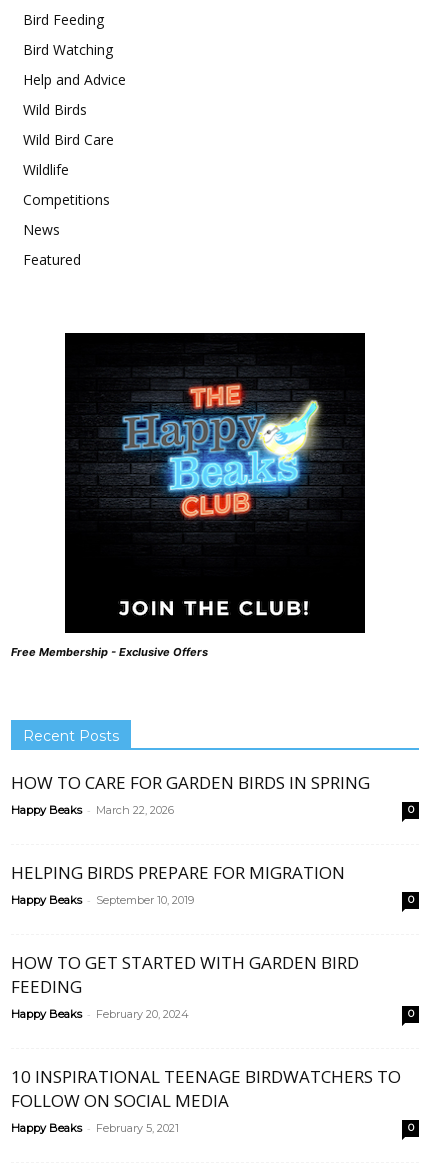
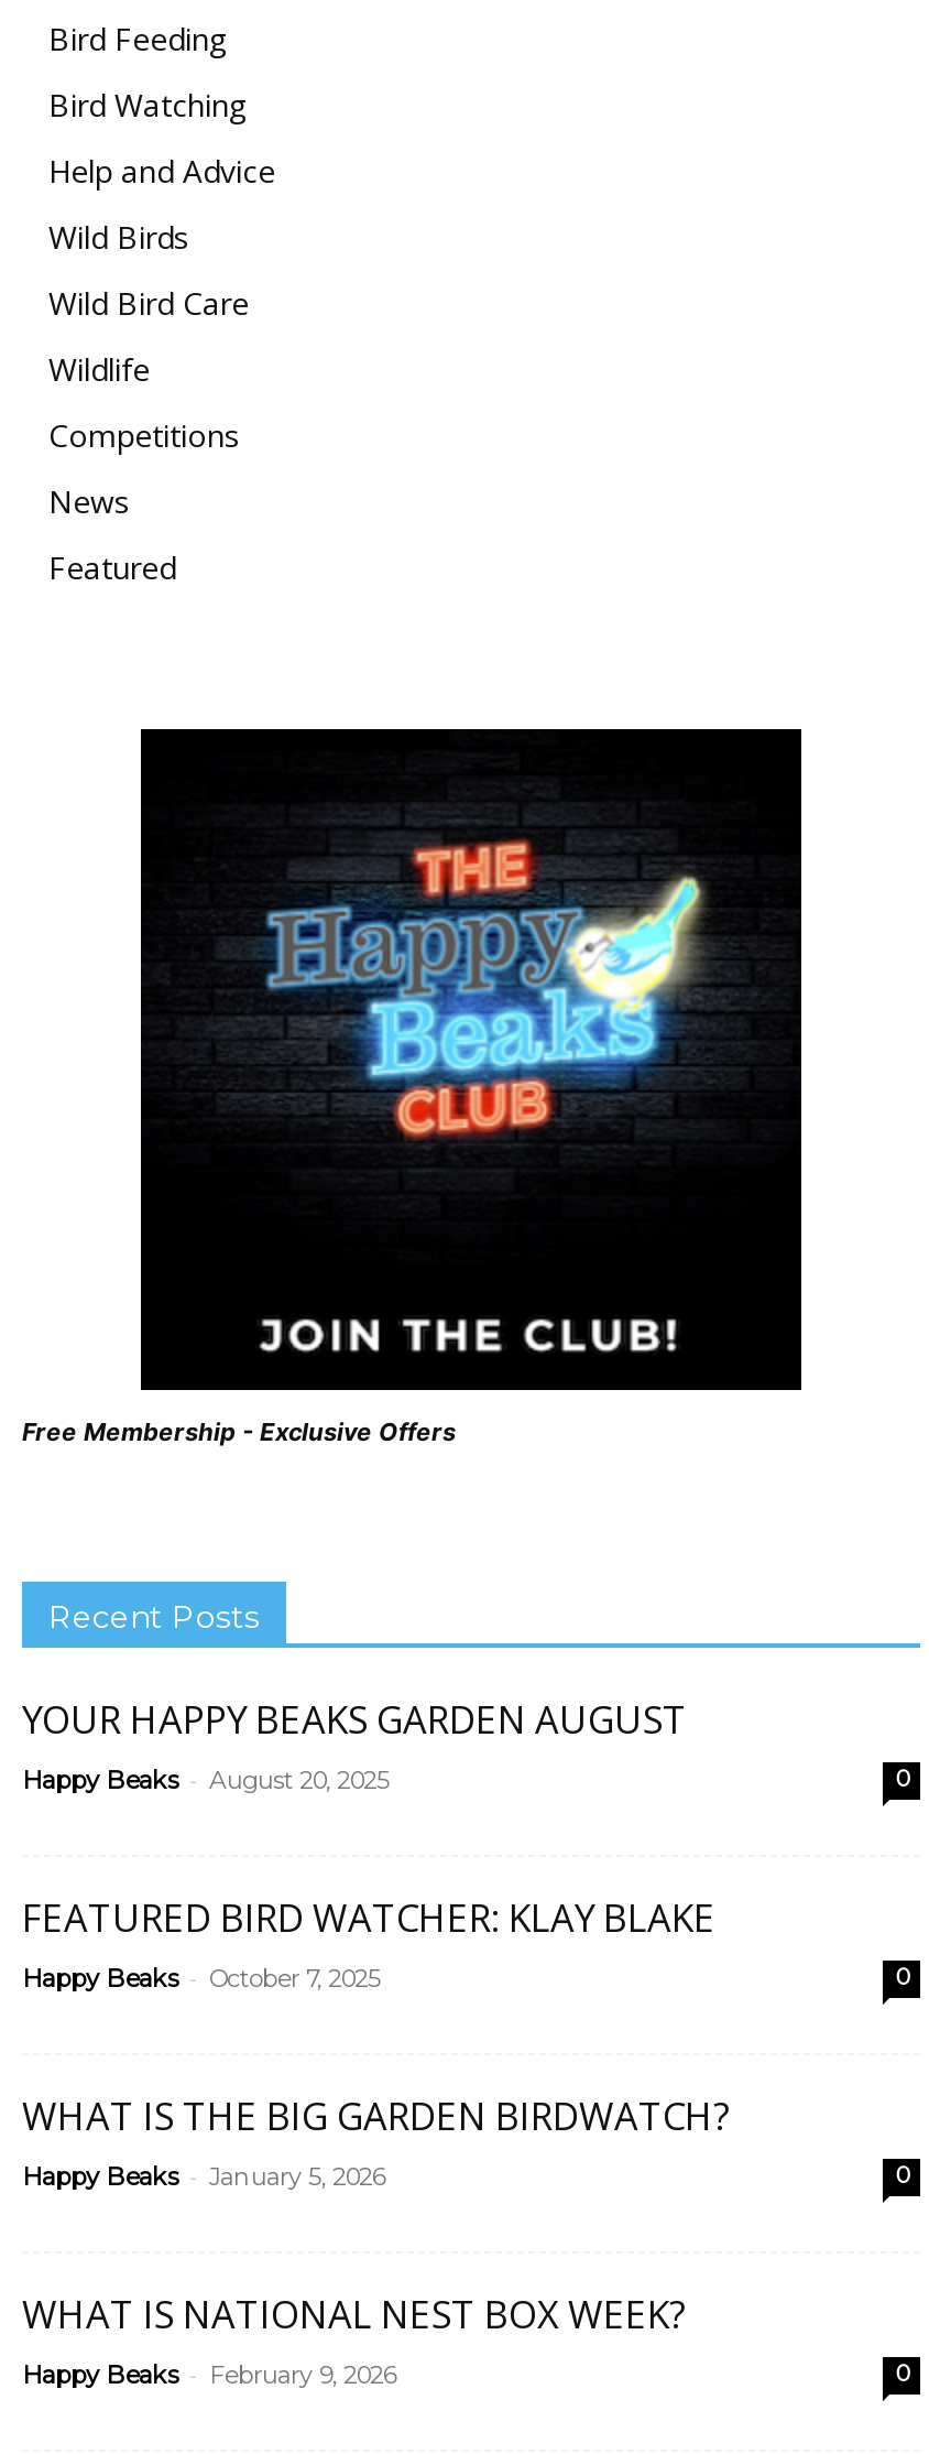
- HOW TO CARE FOR GARDEN BIRDS IN SPRING
- Happy Beaks - March 22, 2026
+ YOUR HAPPY BEAKS GARDEN AUGUST
+ Happy Beaks - August 20, 2025

- HELPING BIRDS PREPARE FOR MIGRATION
- Happy Beaks - September 10, 2019
+ FEATURED BIRD WATCHER: KLAY BLAKE
+ Happy Beaks - October 7, 2025

- HOW TO GET STARTED WITH GARDEN BIRD
- FEEDING
- Happy Beaks - February 20, 2024
+ WHAT IS THE BIG GARDEN BIRDWATCH?
+ Happy Beaks - January 5, 2026

- 10 INSPIRATIONAL TEENAGE BIRDWATCHERS TO
- FOLLOW ON SOCIAL MEDIA
- Happy Beaks - February 5, 2021
+ WHAT IS NATIONAL NEST BOX WEEK?
+ Happy Beaks - February 9, 2026
